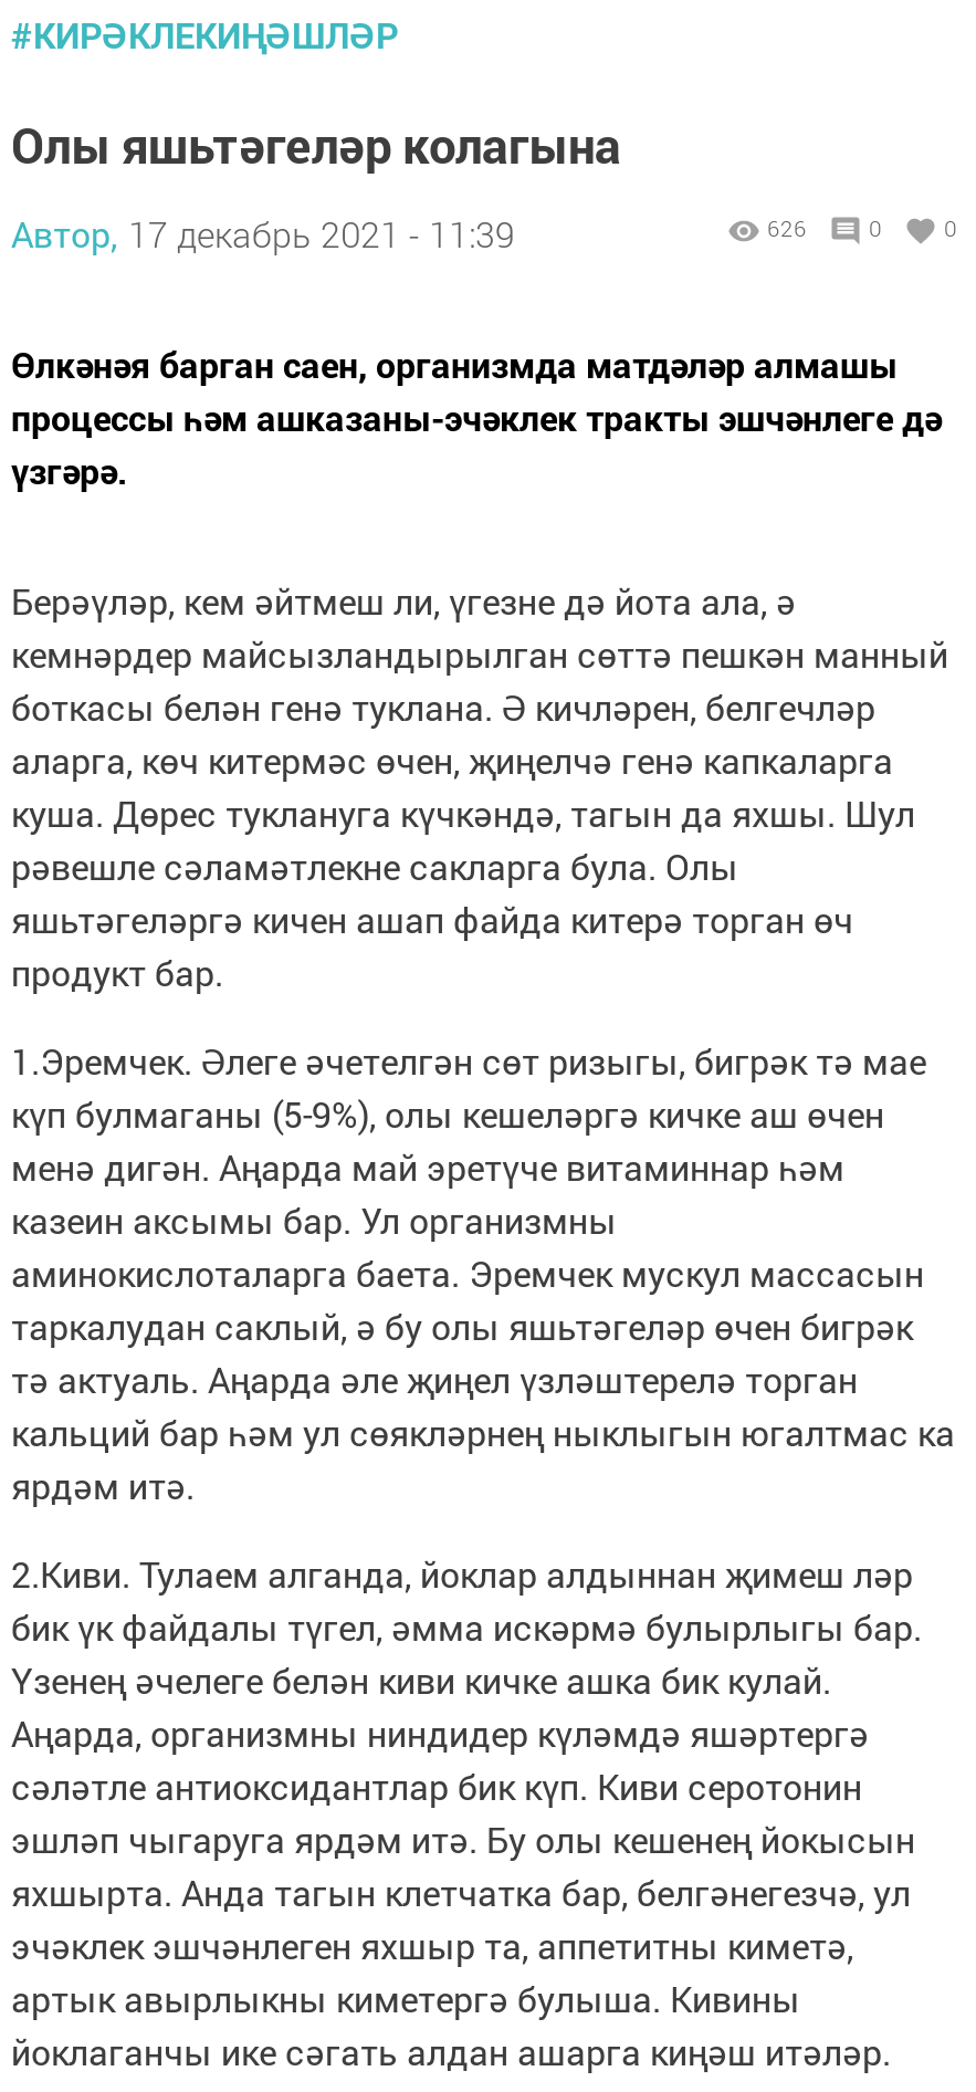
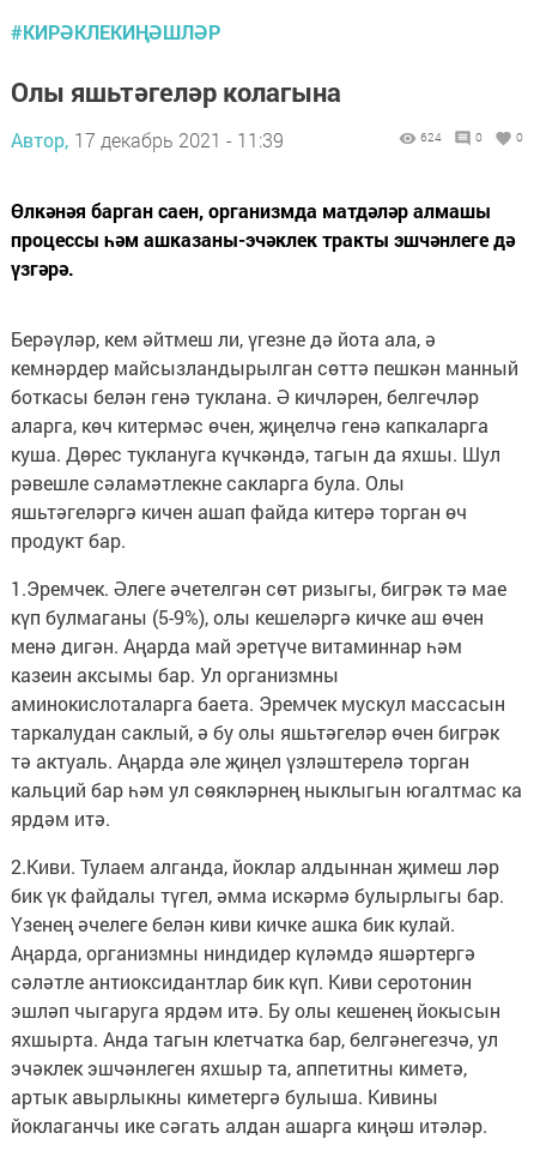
- 626
+ 624
